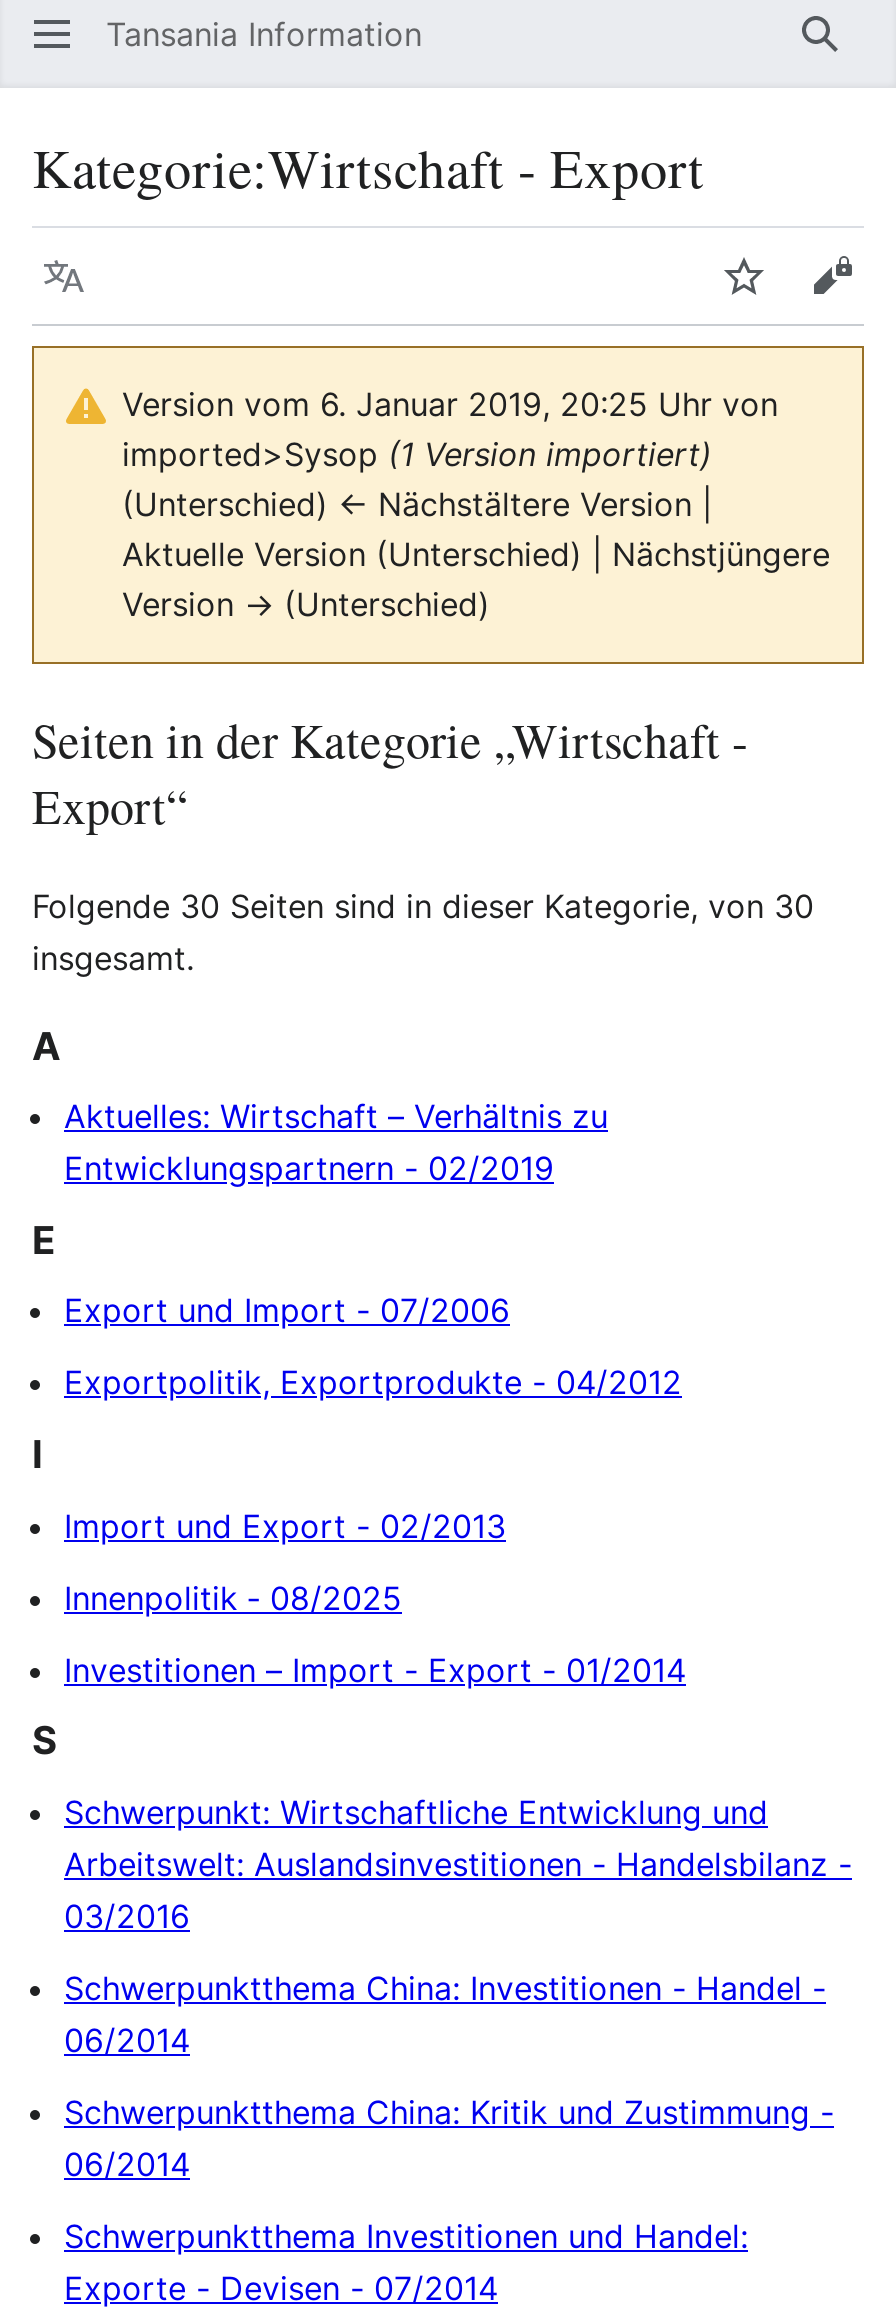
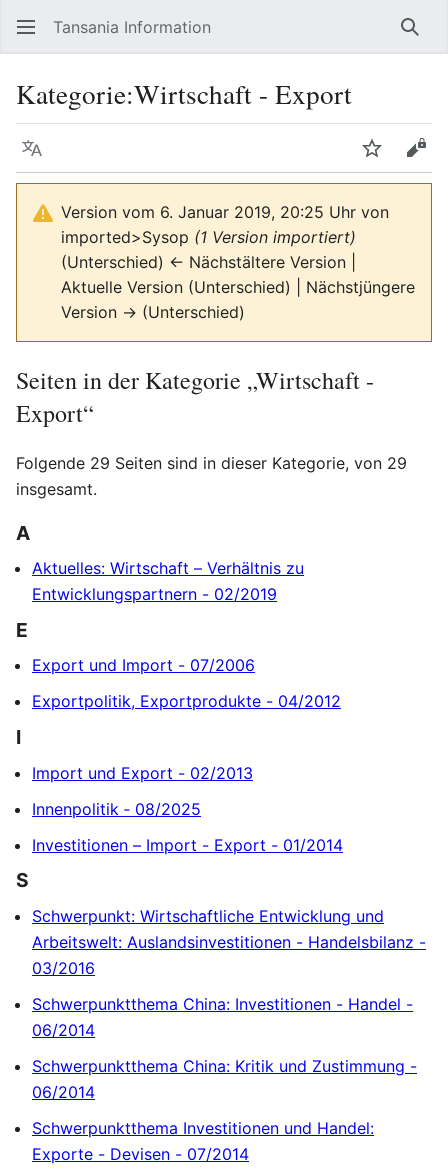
- Folgende 30 Seiten sind in dieser Kategorie, von 30
+ Folgende 29 Seiten sind in dieser Kategorie, von 29
